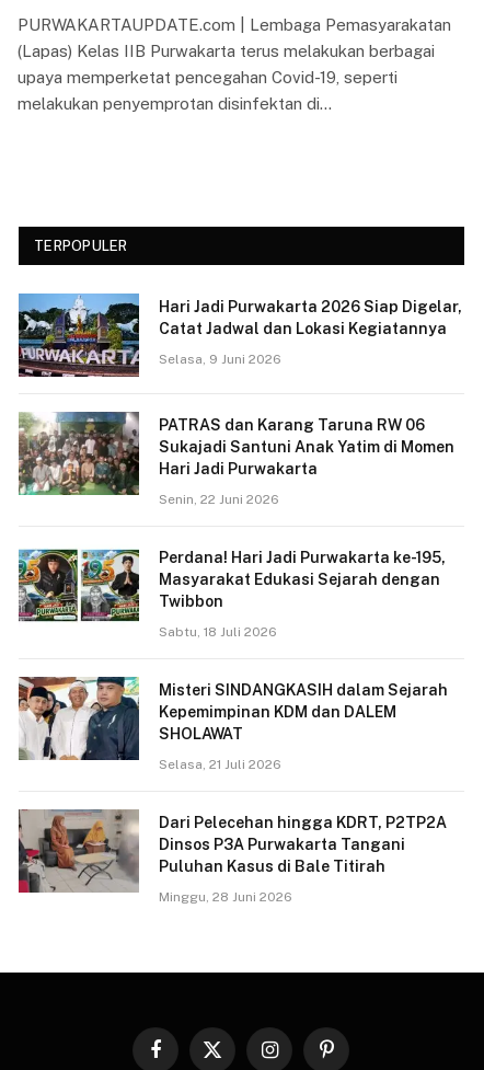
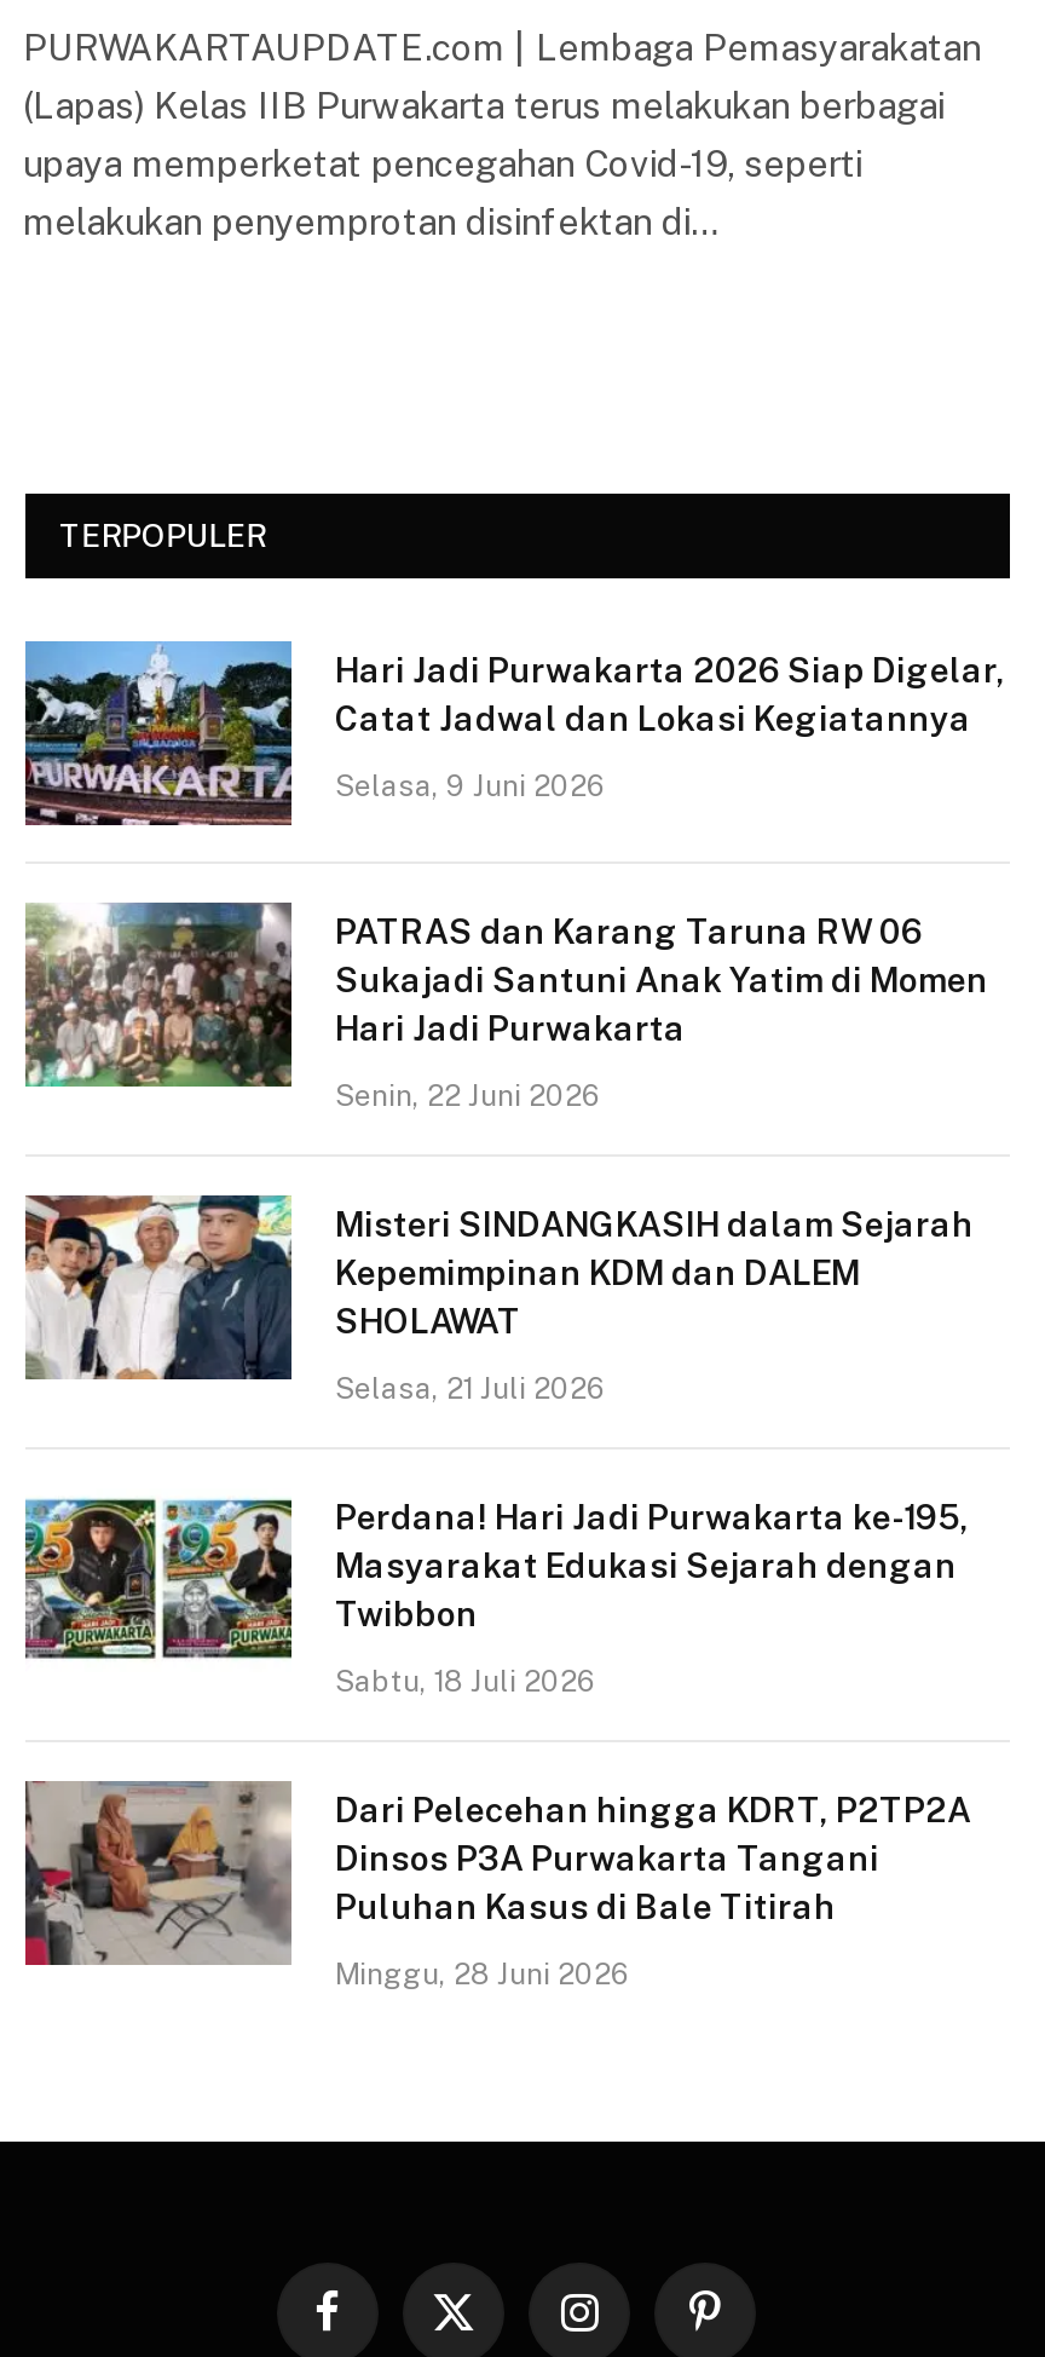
moved down: [image] | Perdana! Hari Jadi Purwakarta ke-195, | Masyarakat Edukasi Sejarah dengan | Twibbon | Sabtu, 18 Juli 2026

moved up: [image] | Misteri SINDANGKASIH dalam Sejarah | Kepemimpinan KDM dan DALEM | SHOLAWAT | Selasa, 21 Juli 2026
